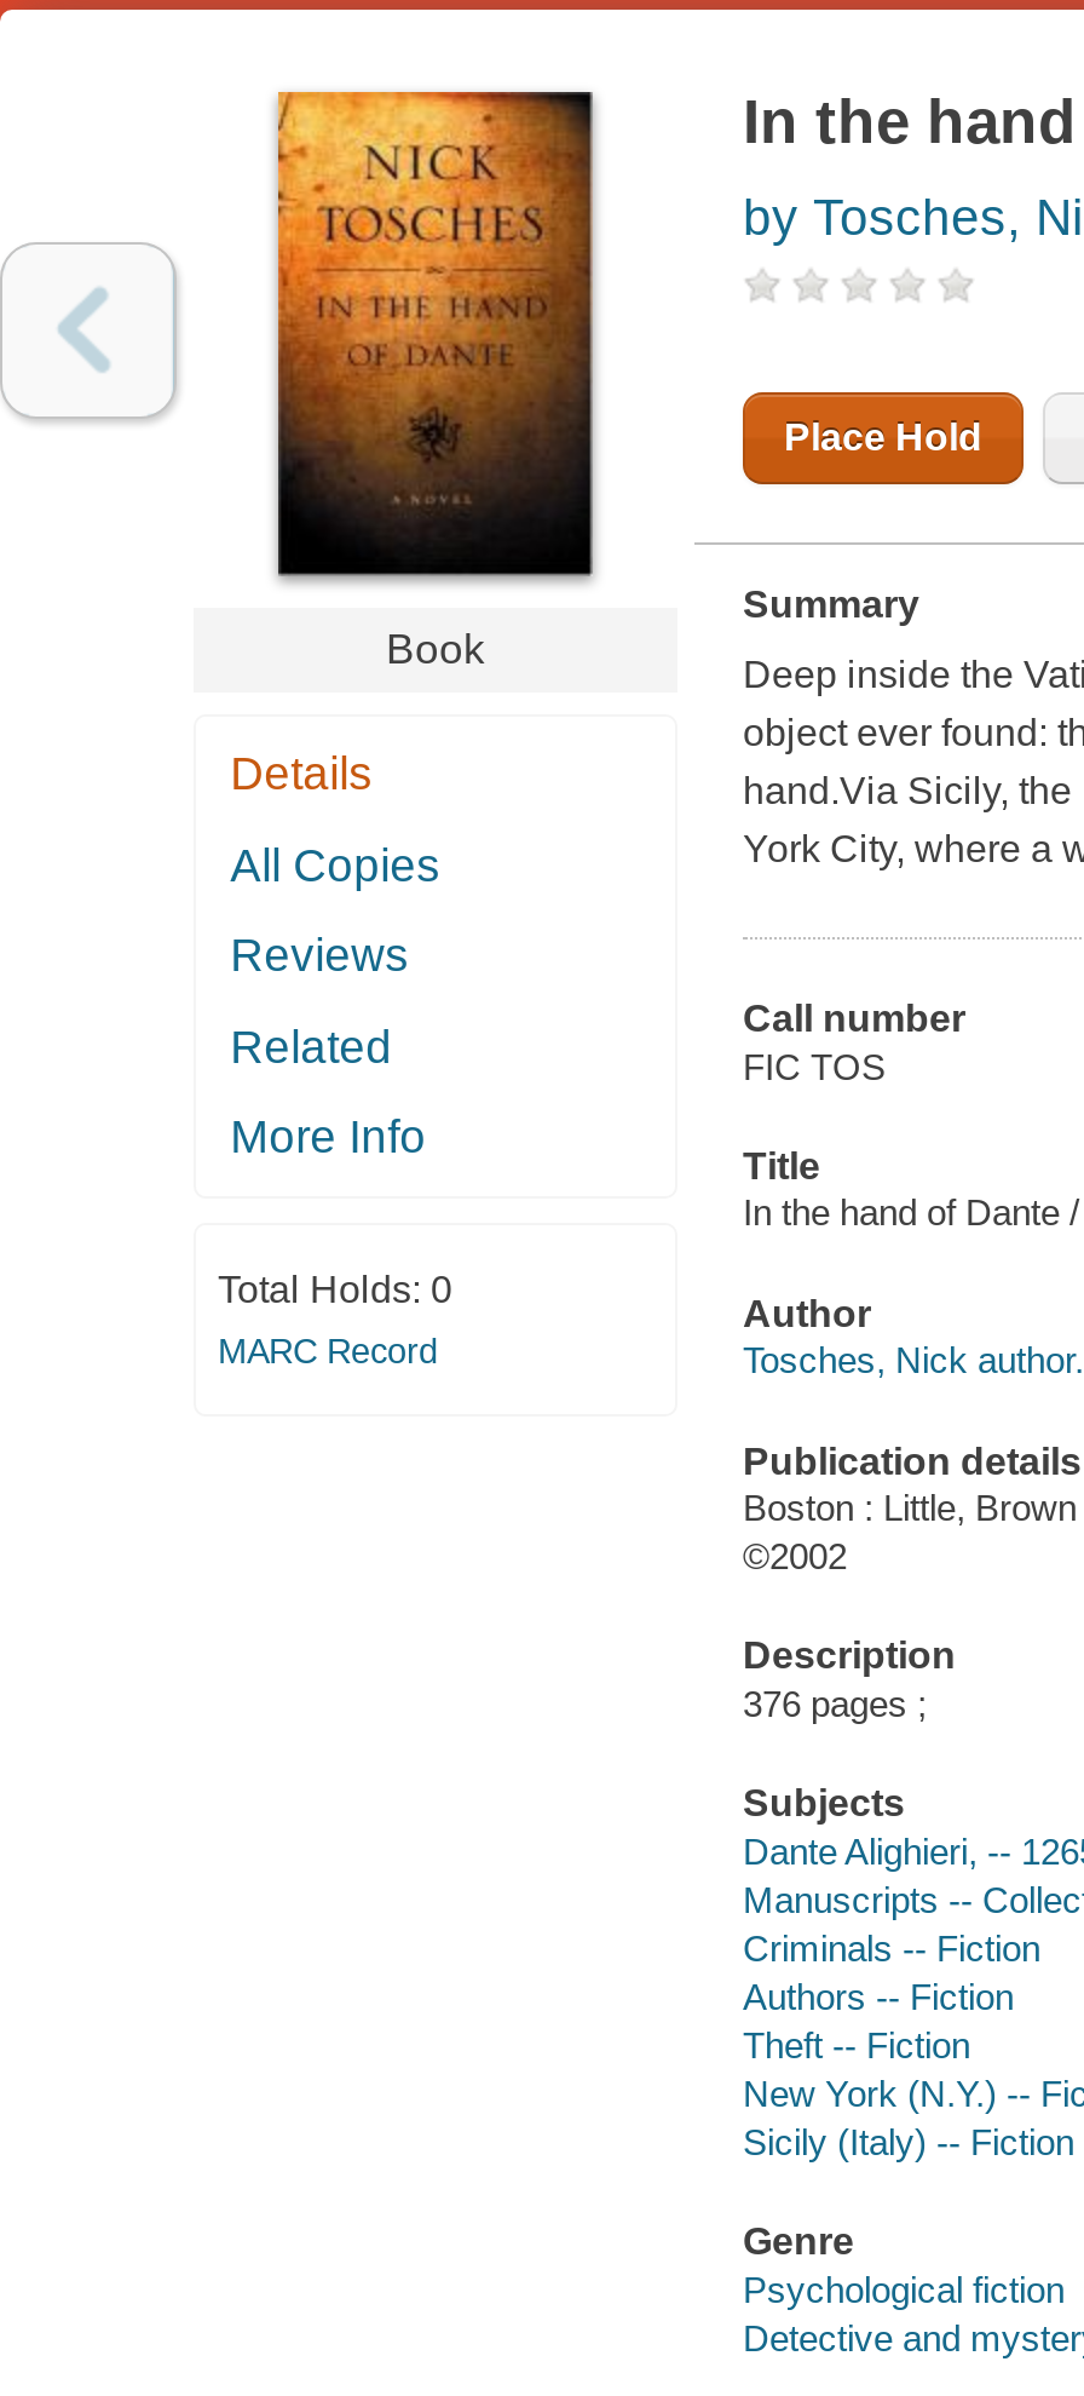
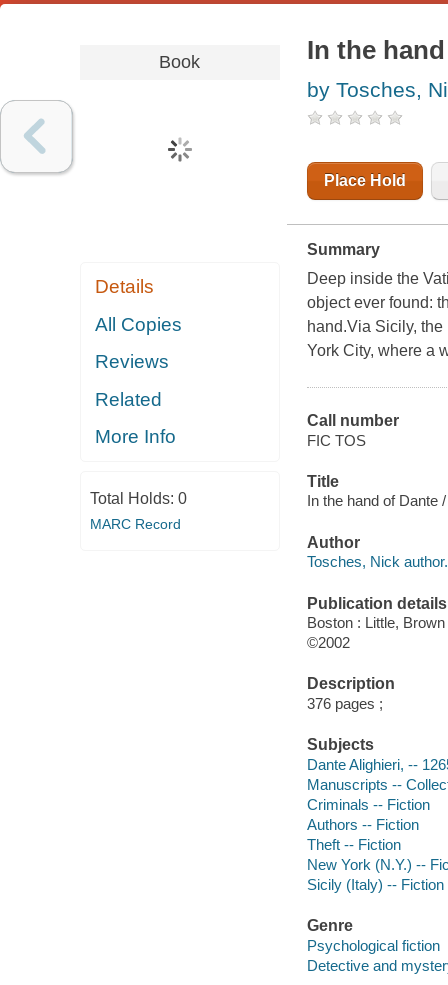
- [image]

moved up: Book

moved up: Details | All Copies | Reviews | Related | More Info | Total Holds: 0 | MARC Record
